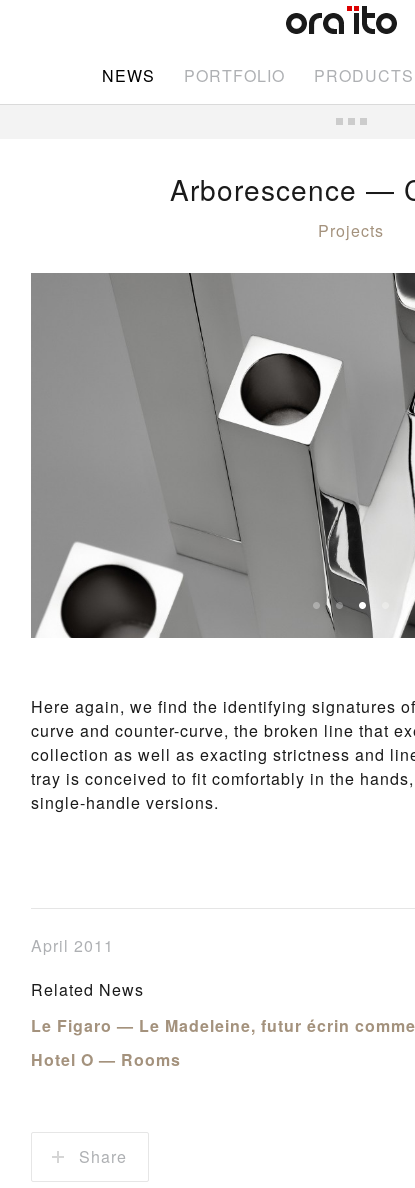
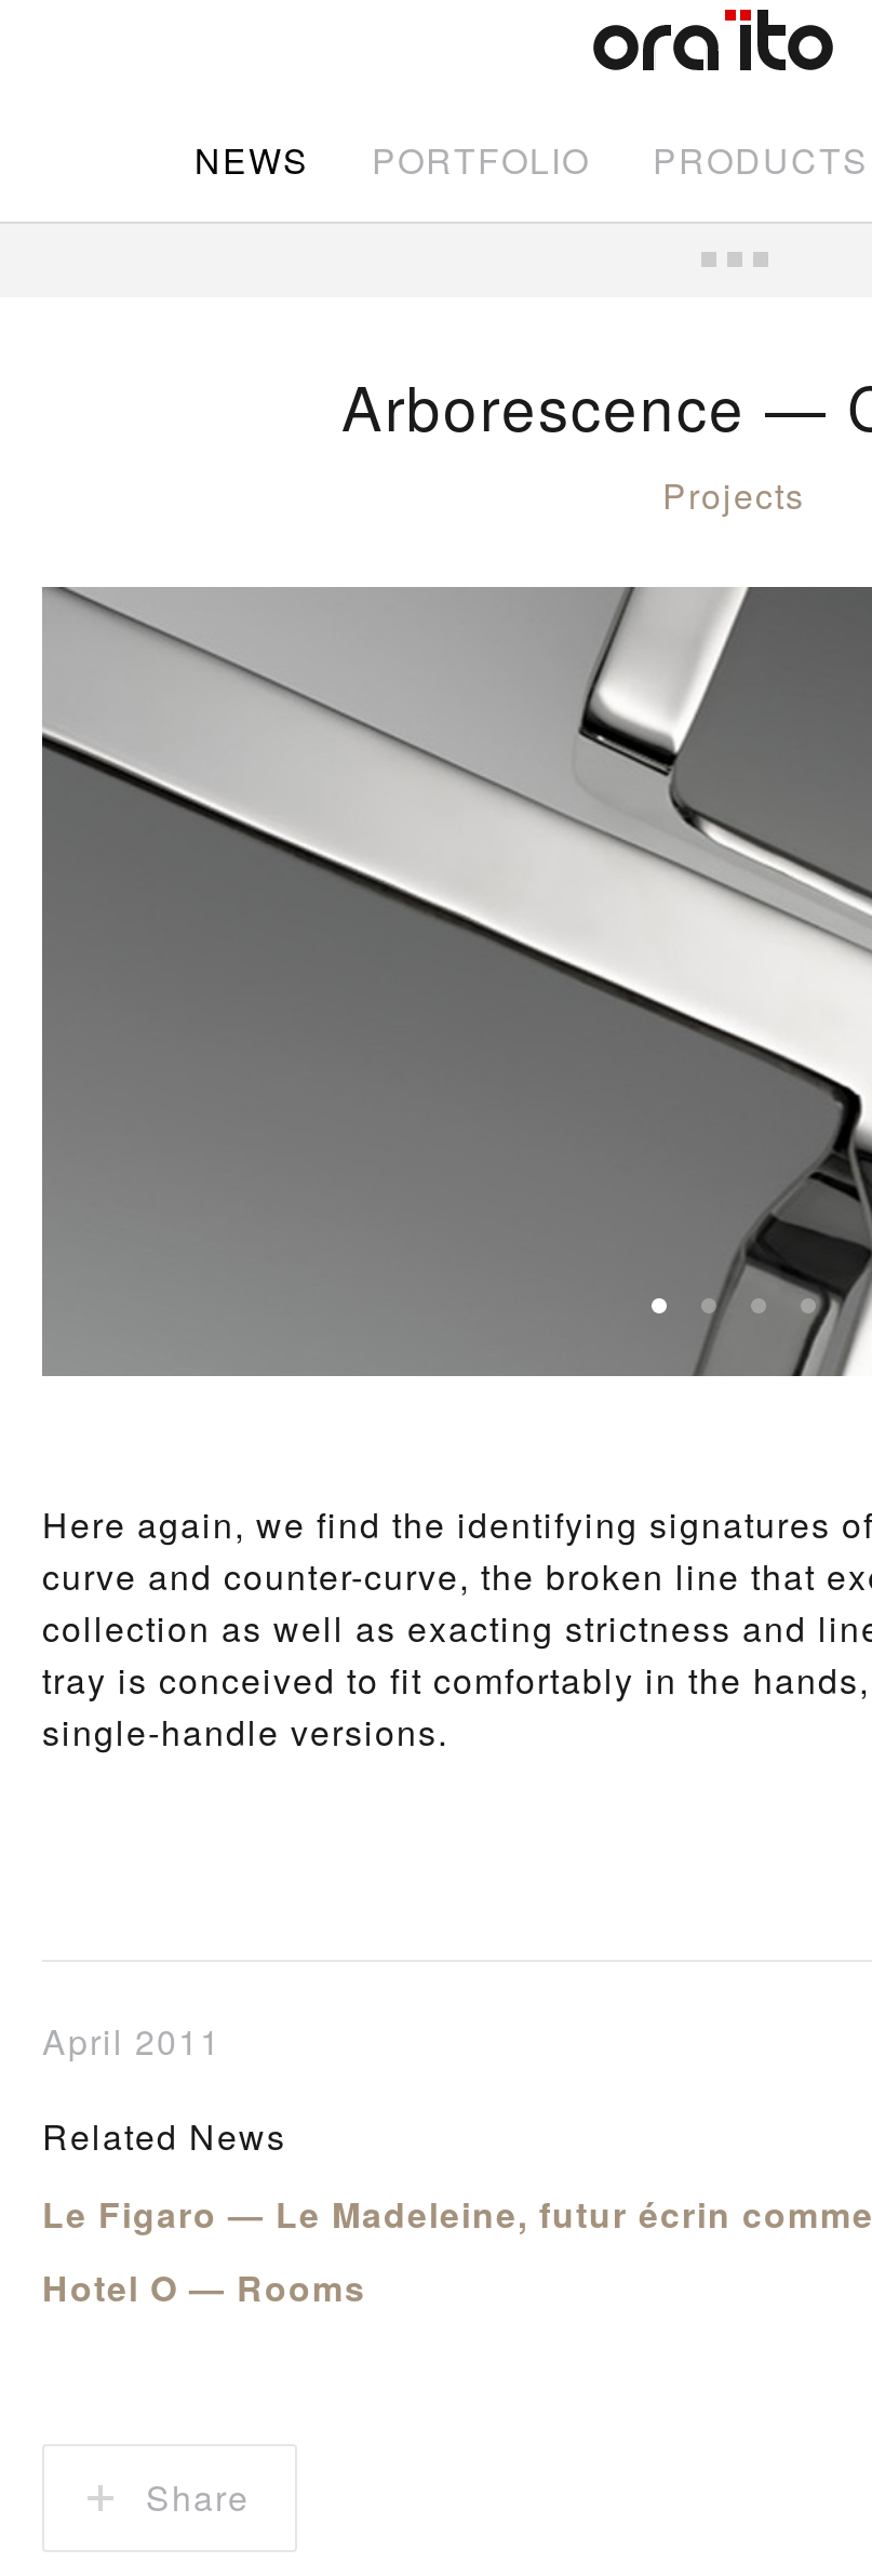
- [image]
+ [image]
